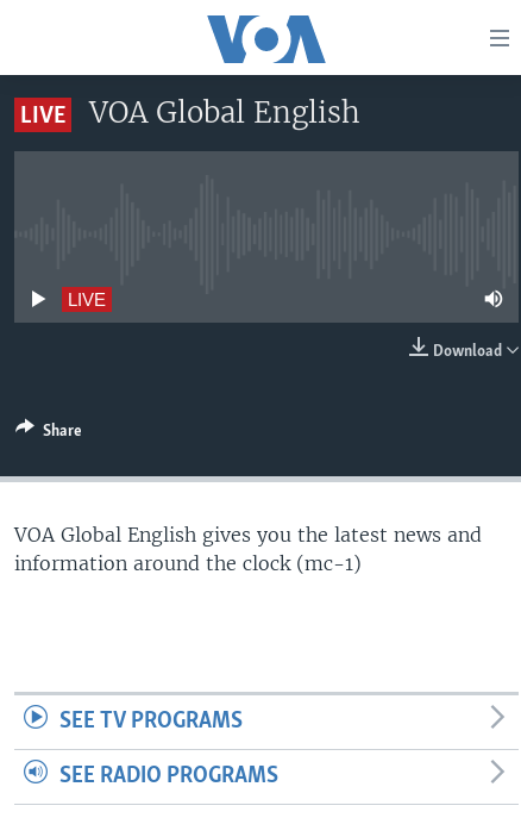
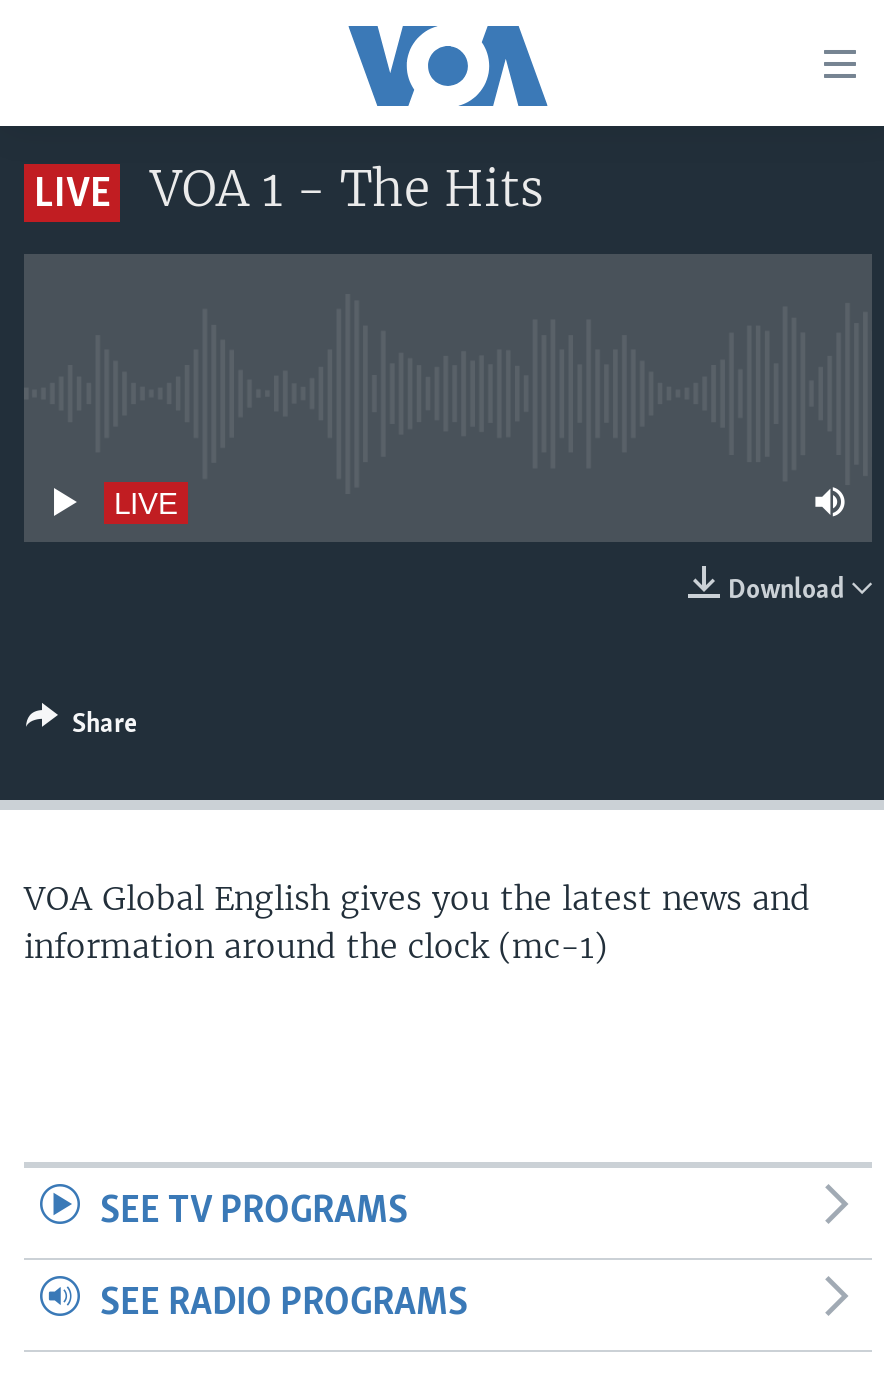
- VOA Global English
+ VOA 1 - The Hits
